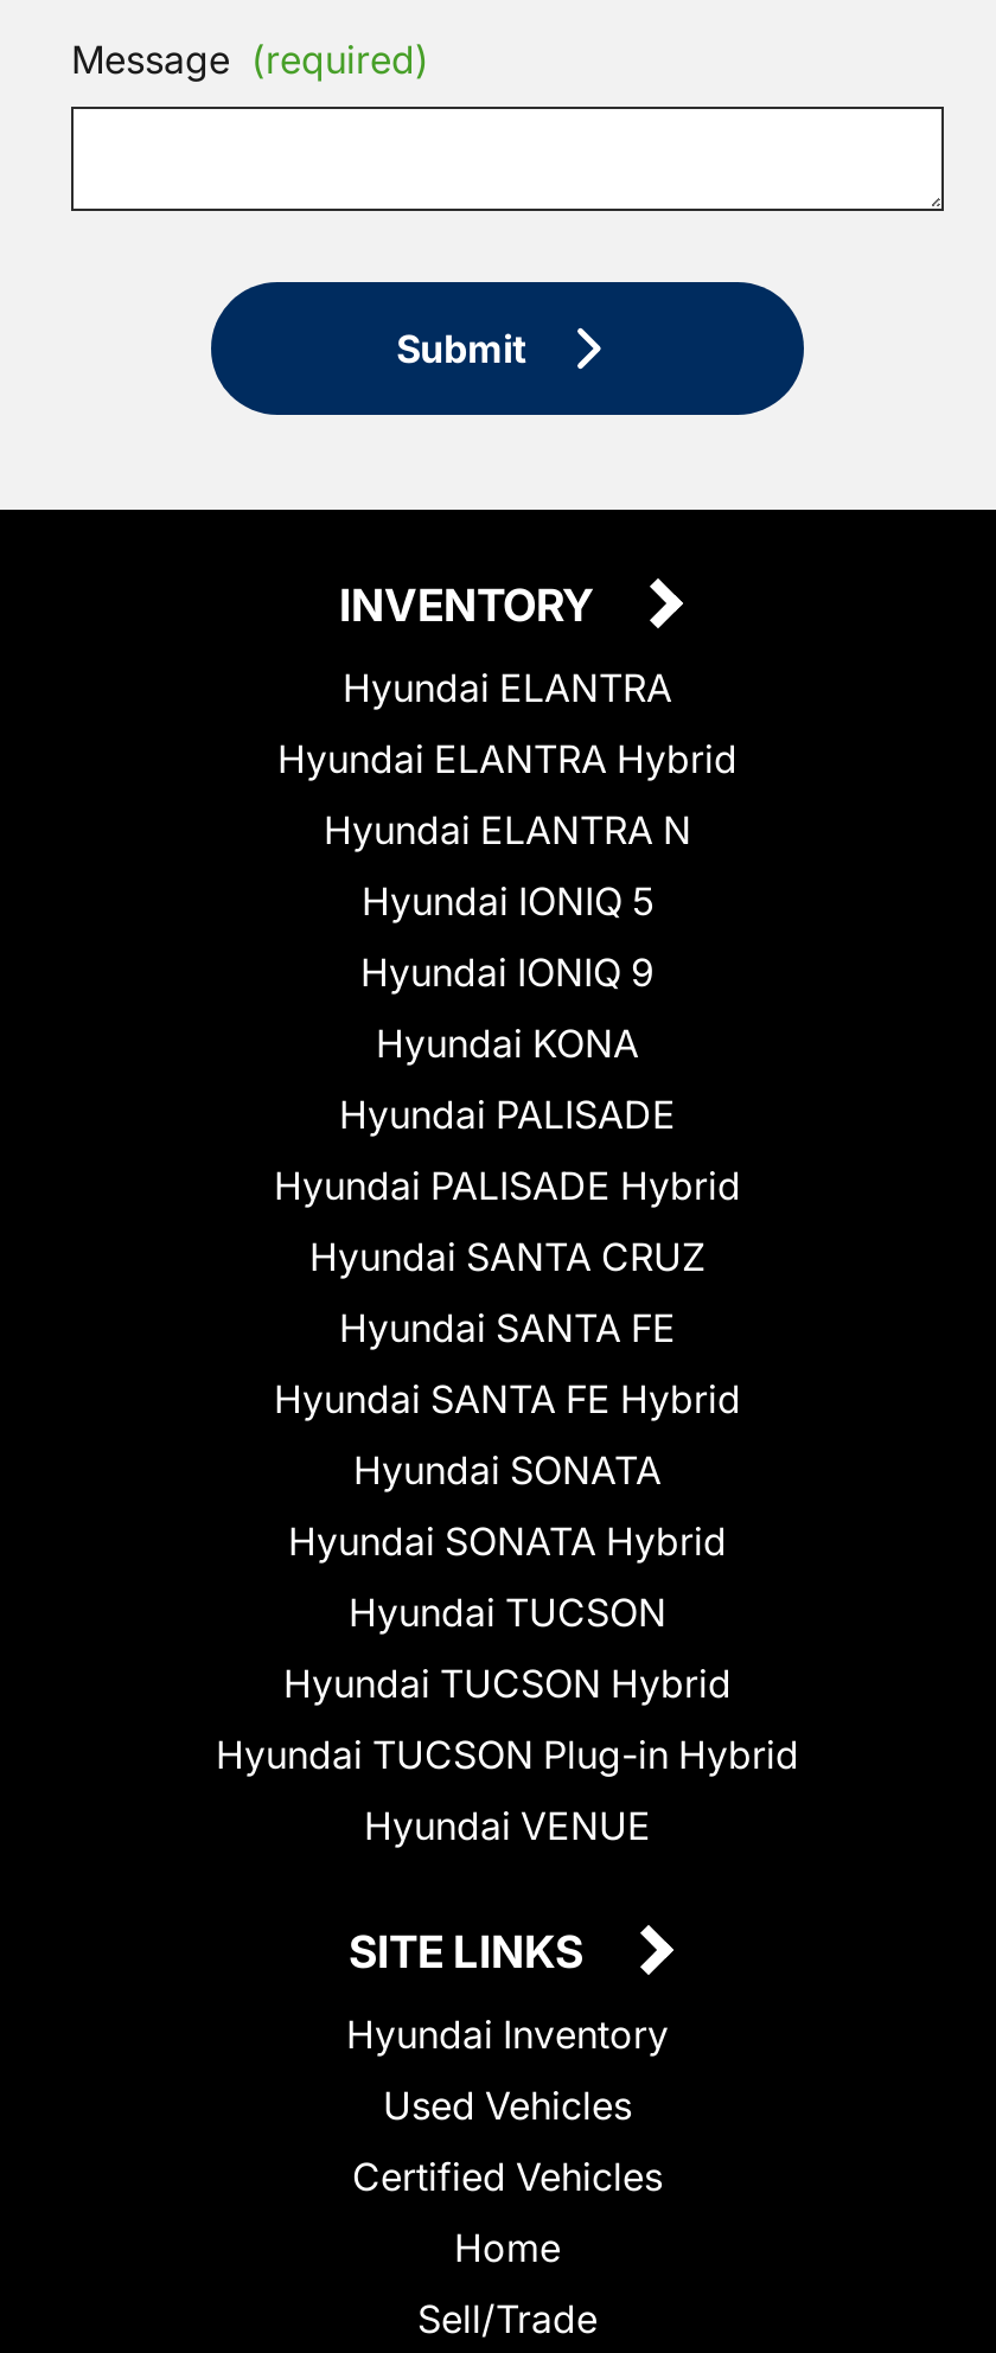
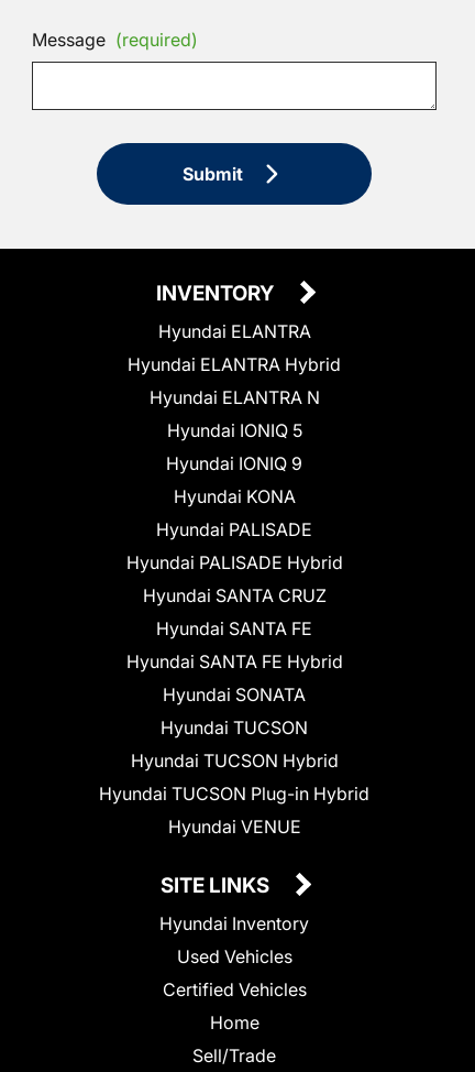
- Hyundai SONATA Hybrid
